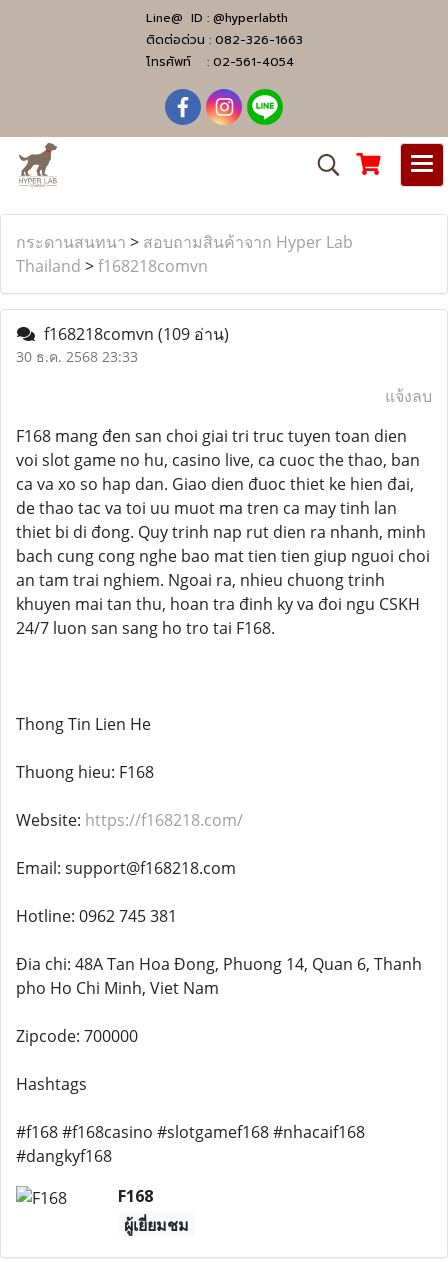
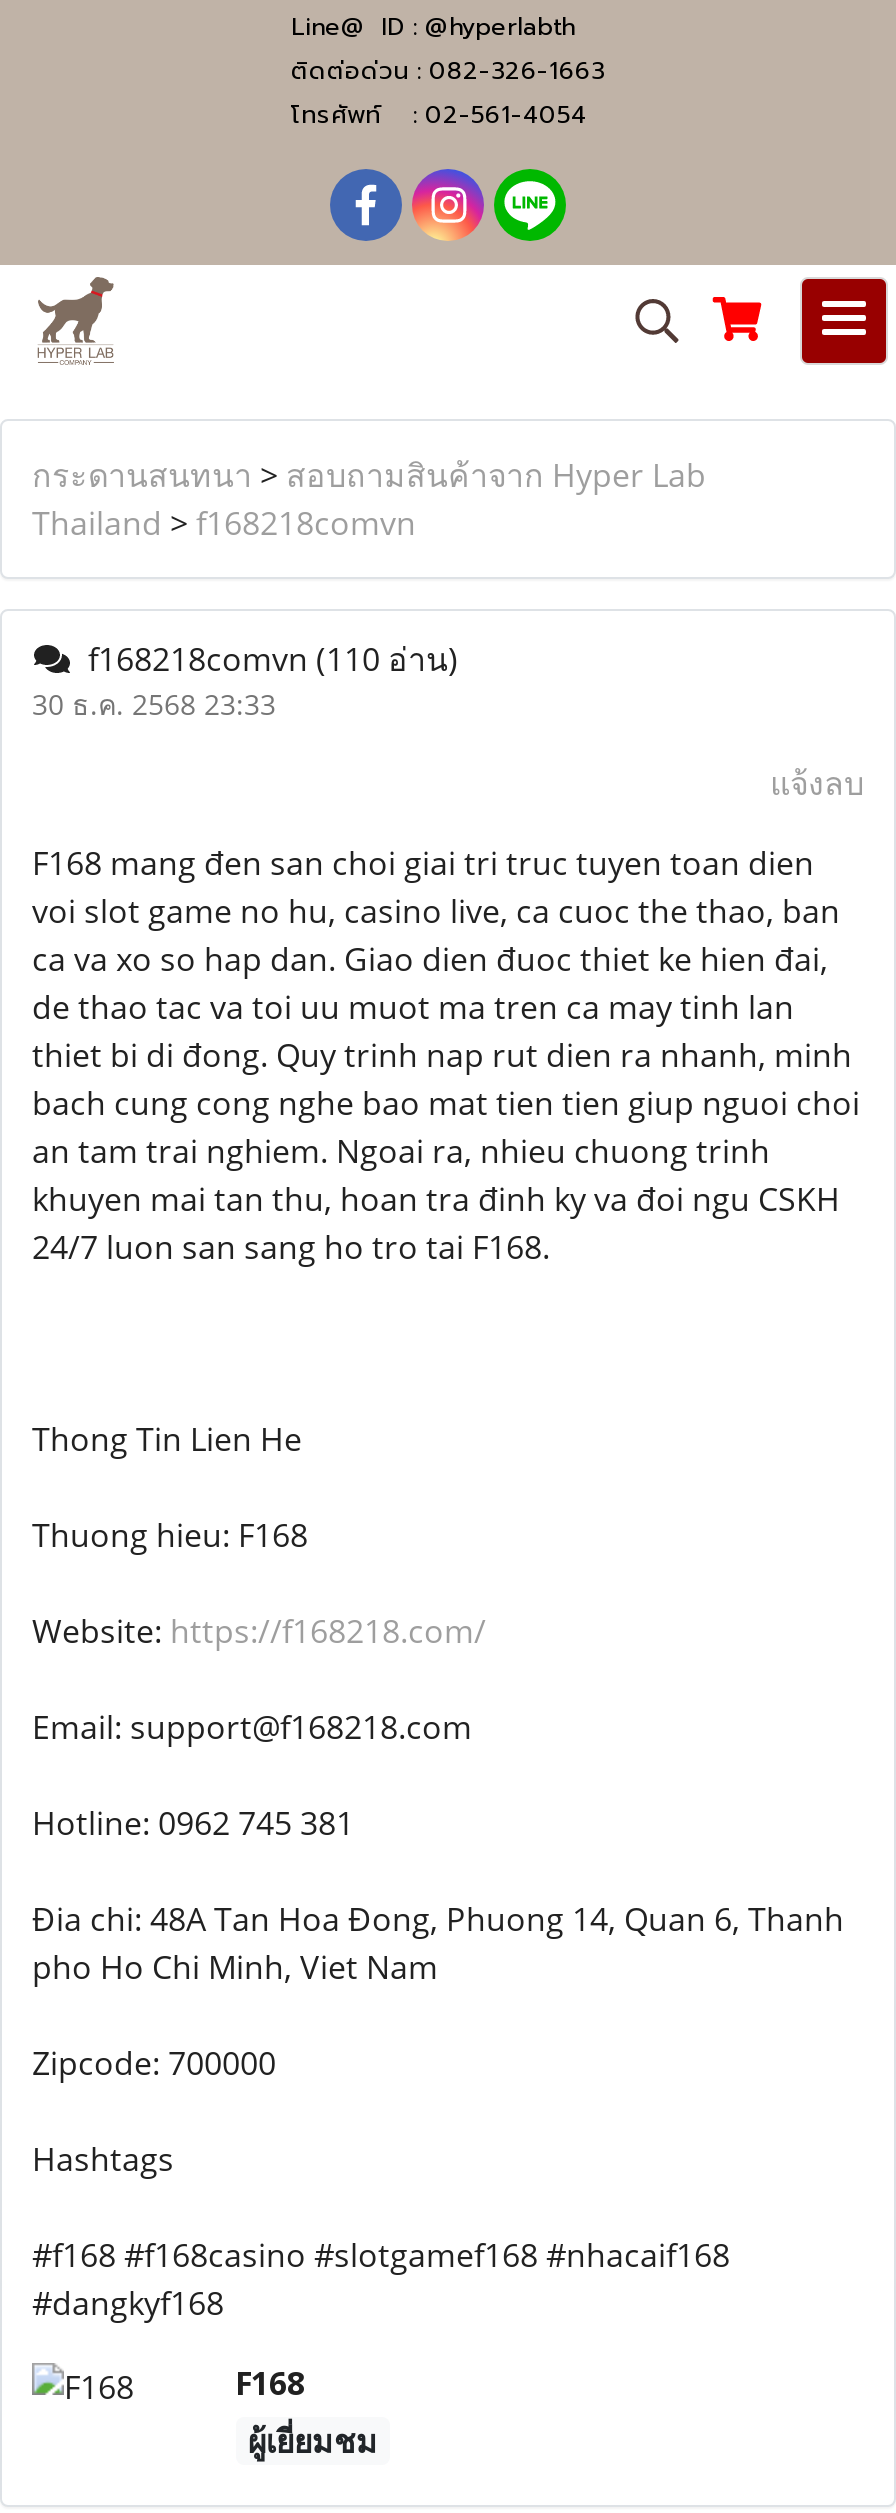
- f168218comvn (109 อ่าน)
+ f168218comvn (110 อ่าน)
